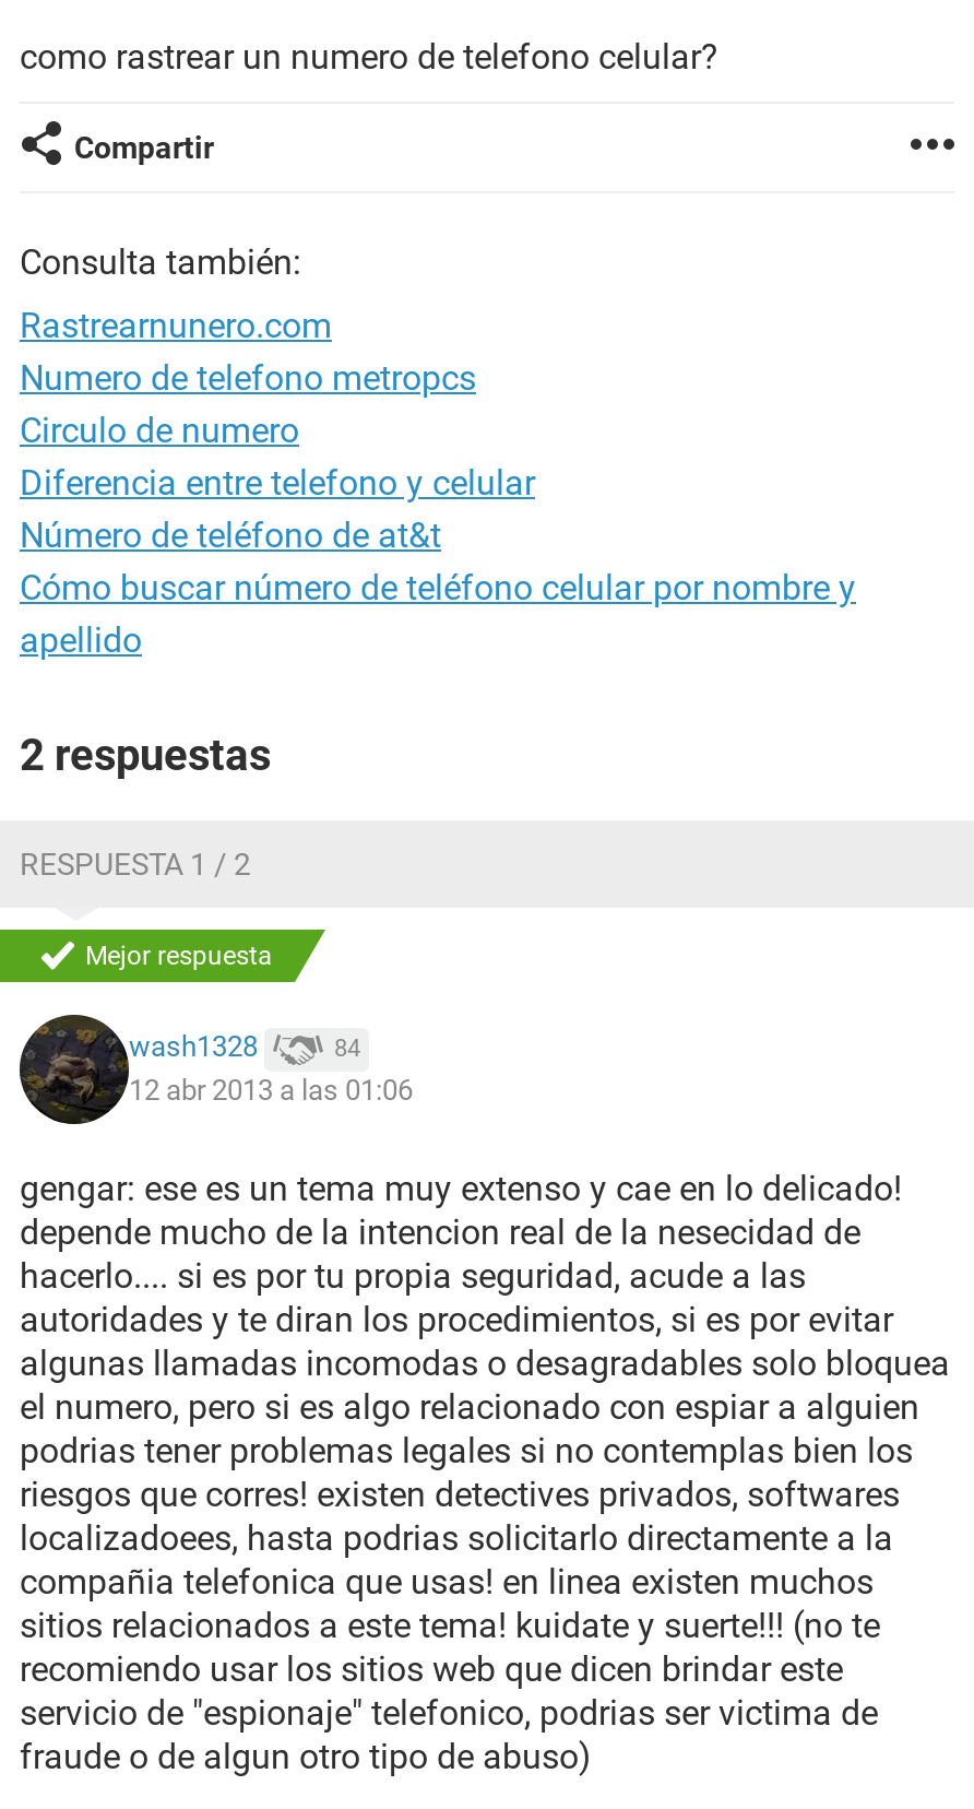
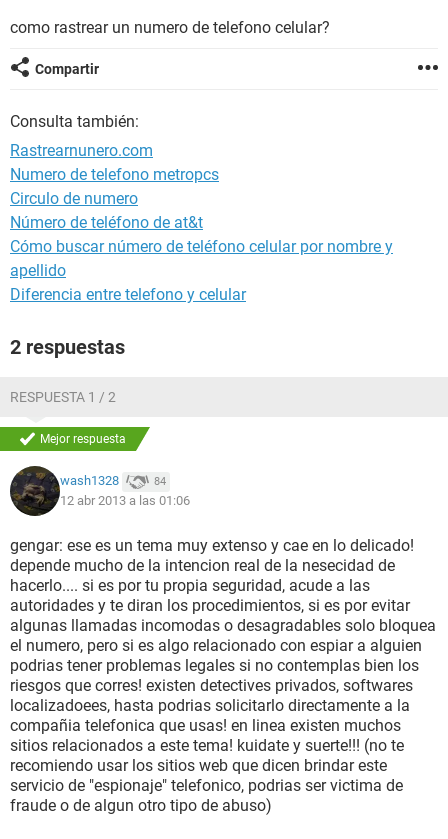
moved down: Diferencia entre telefono y celular

moved up: Número de teléfono de at&t | Cómo buscar número de teléfono celular por nombre y | apellido
